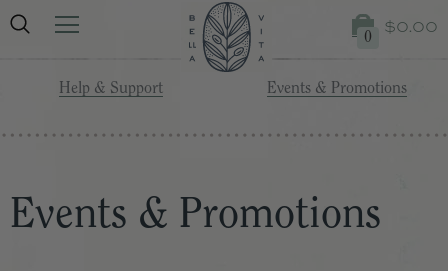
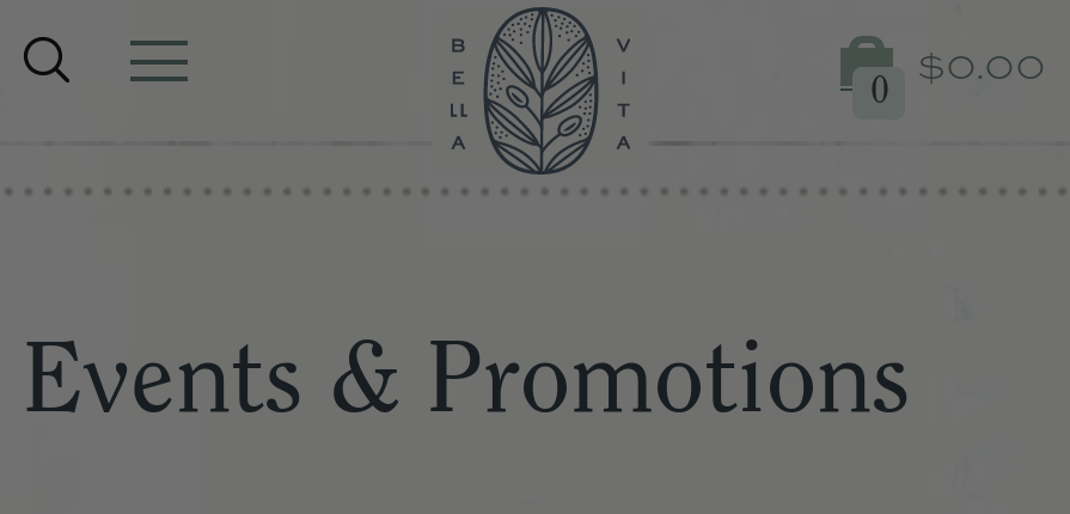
- Help & Support
- Events & Promotions
